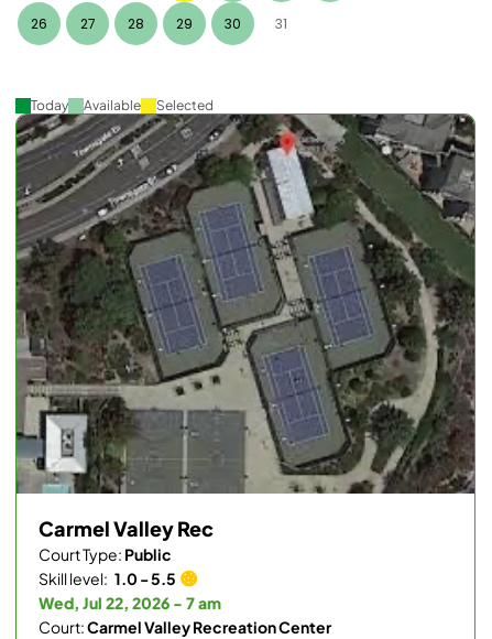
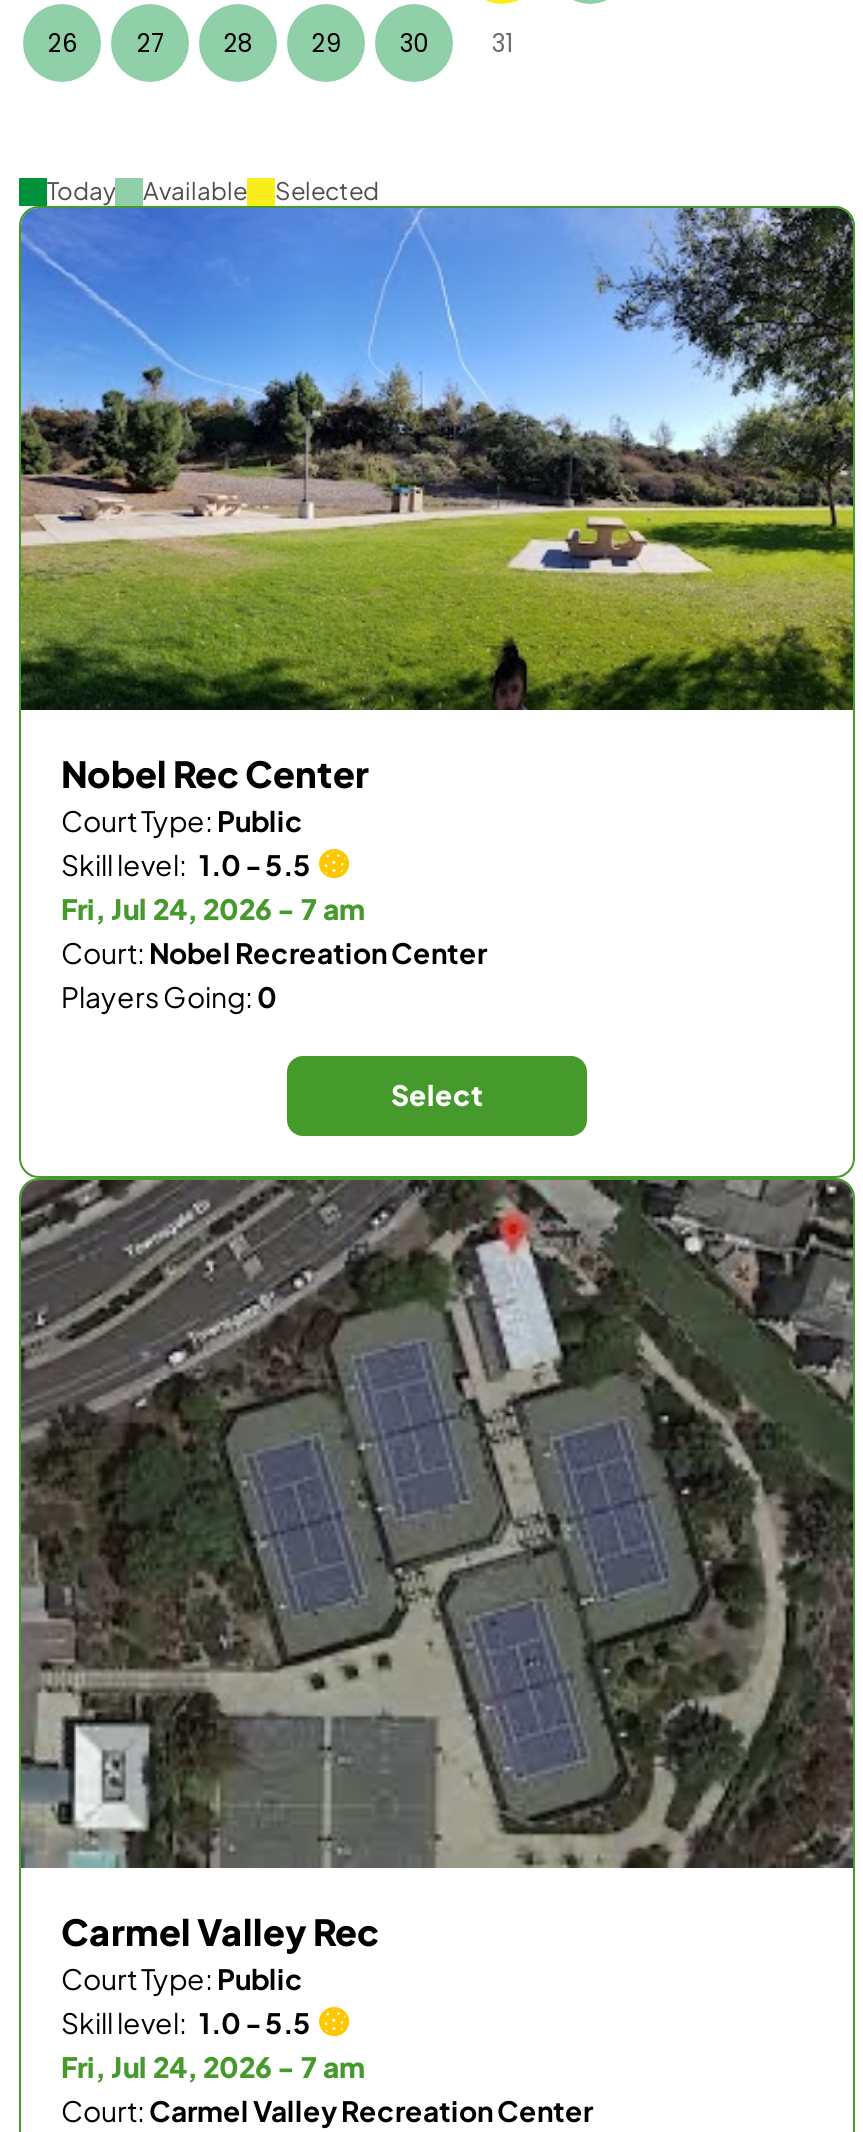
+ [image]
+ Nobel Rec Center
+ Court Type: Public
+ Skill level: 1.0 - 5.5
+ Fri, Jul 24, 2026 - 7 am
+ Court: Nobel Recreation Center
+ Players Going: 0
+ Select

- Wed, Jul 22, 2026 - 7 am
+ Fri, Jul 24, 2026 - 7 am
